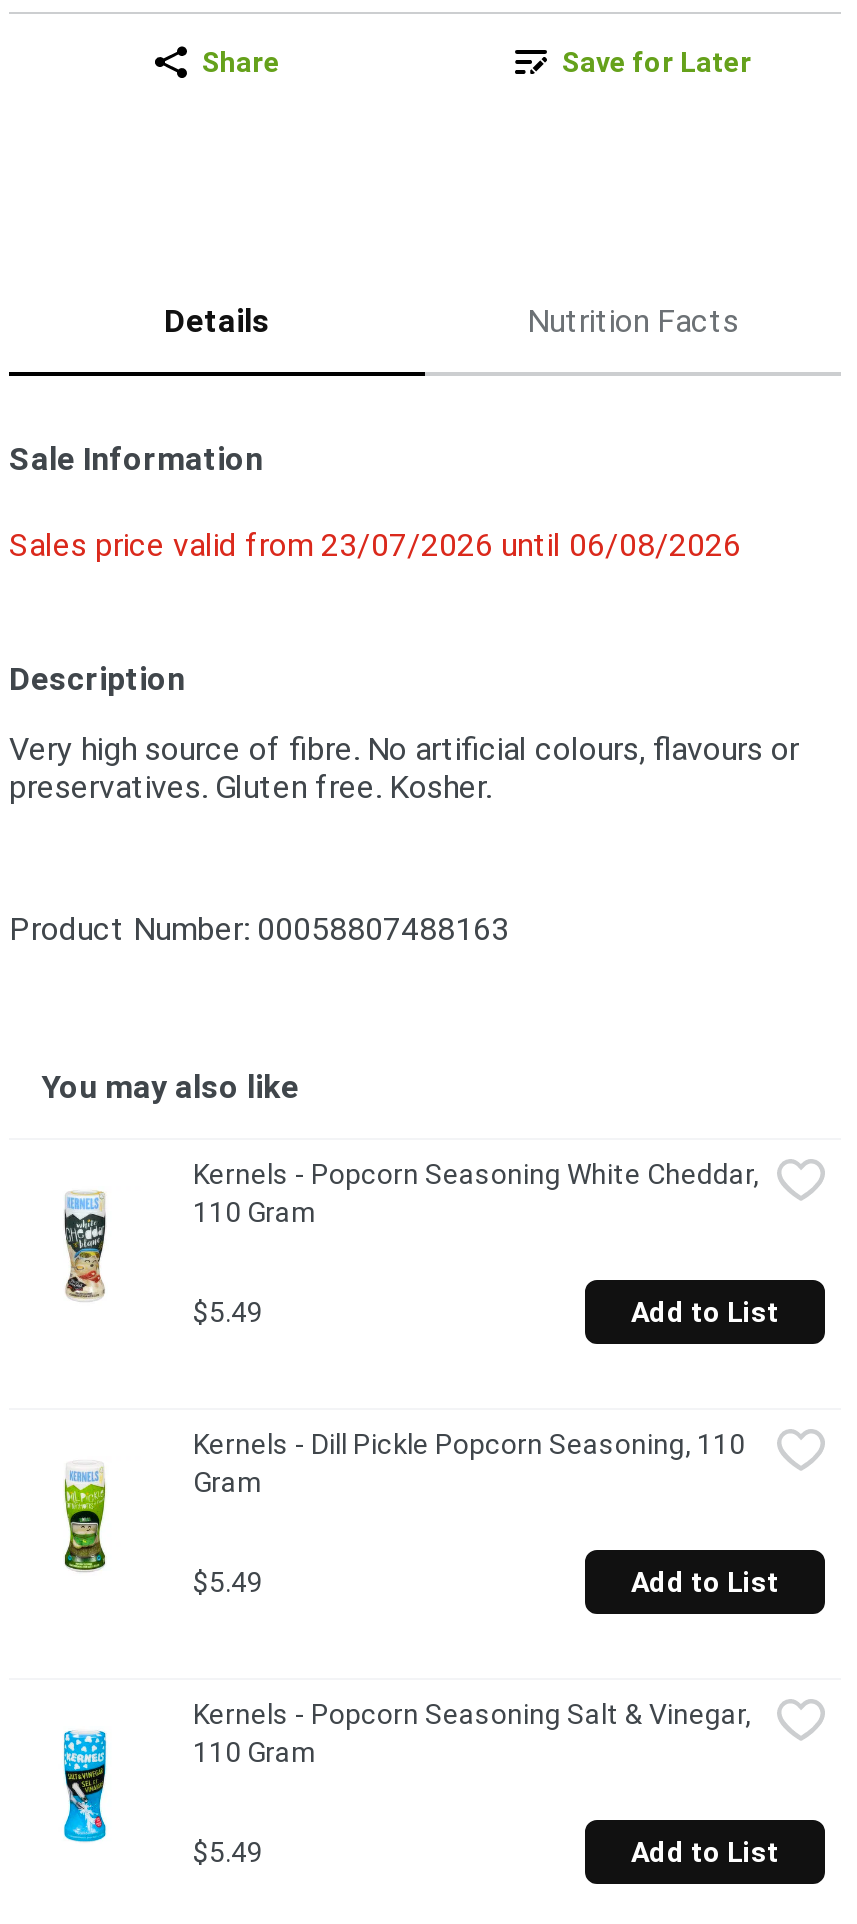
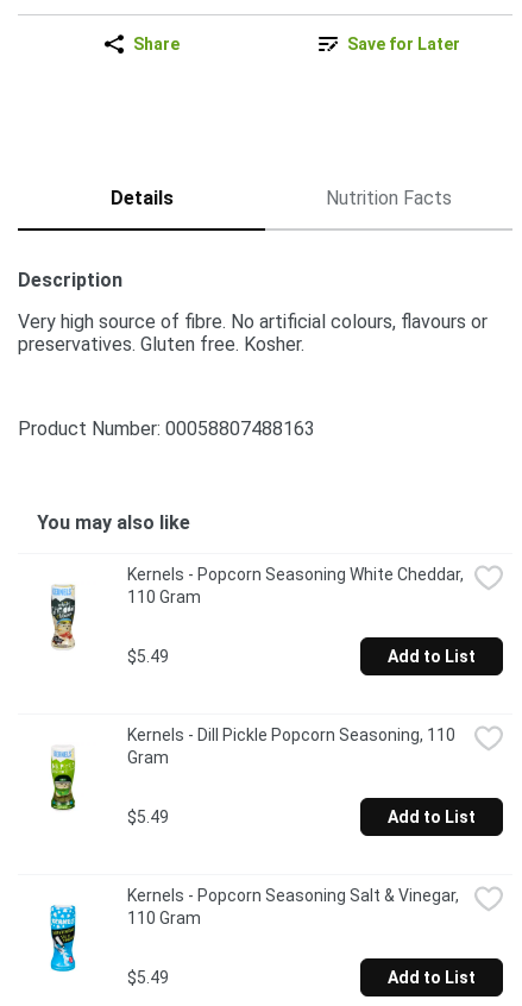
- Sale Information
- Sales price valid from 23/07/2026 until 06/08/2026
